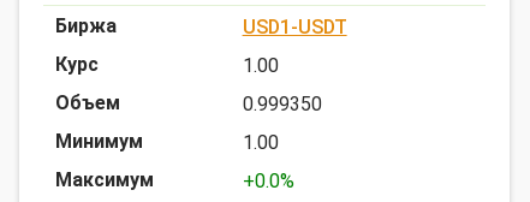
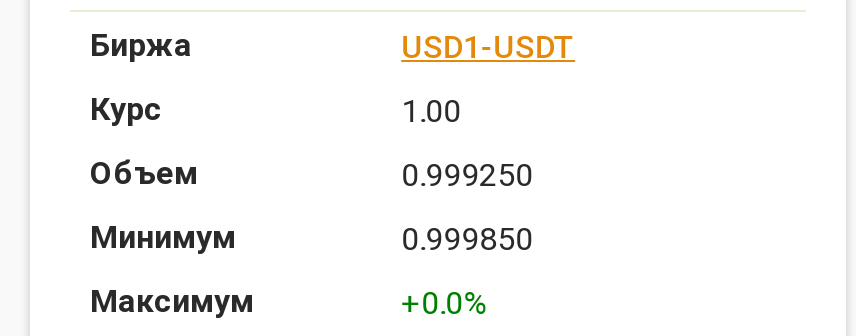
- 0.999350
+ 0.999250

- 1.00
+ 0.999850
